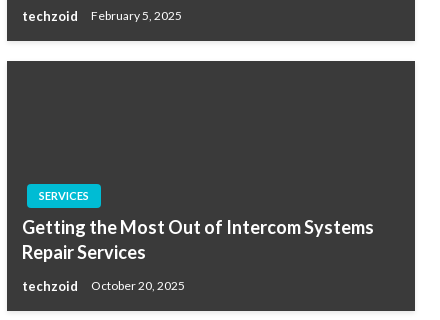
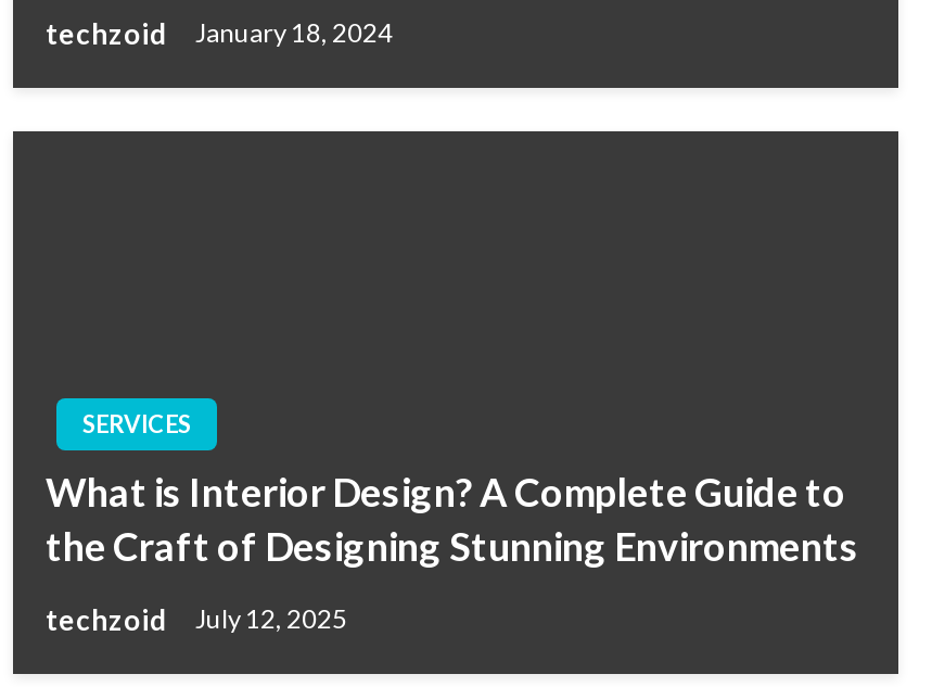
- techzoid February 5, 2025
+ techzoid January 18, 2024

- Getting the Most Out of Intercom Systems
- Repair Services
+ What is Interior Design? A Complete Guide to
+ the Craft of Designing Stunning Environments

- techzoid October 20, 2025
+ techzoid July 12, 2025
